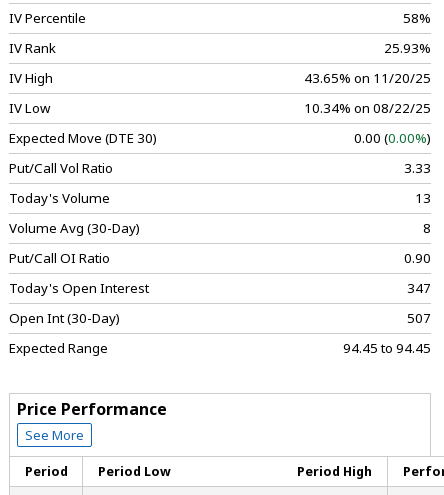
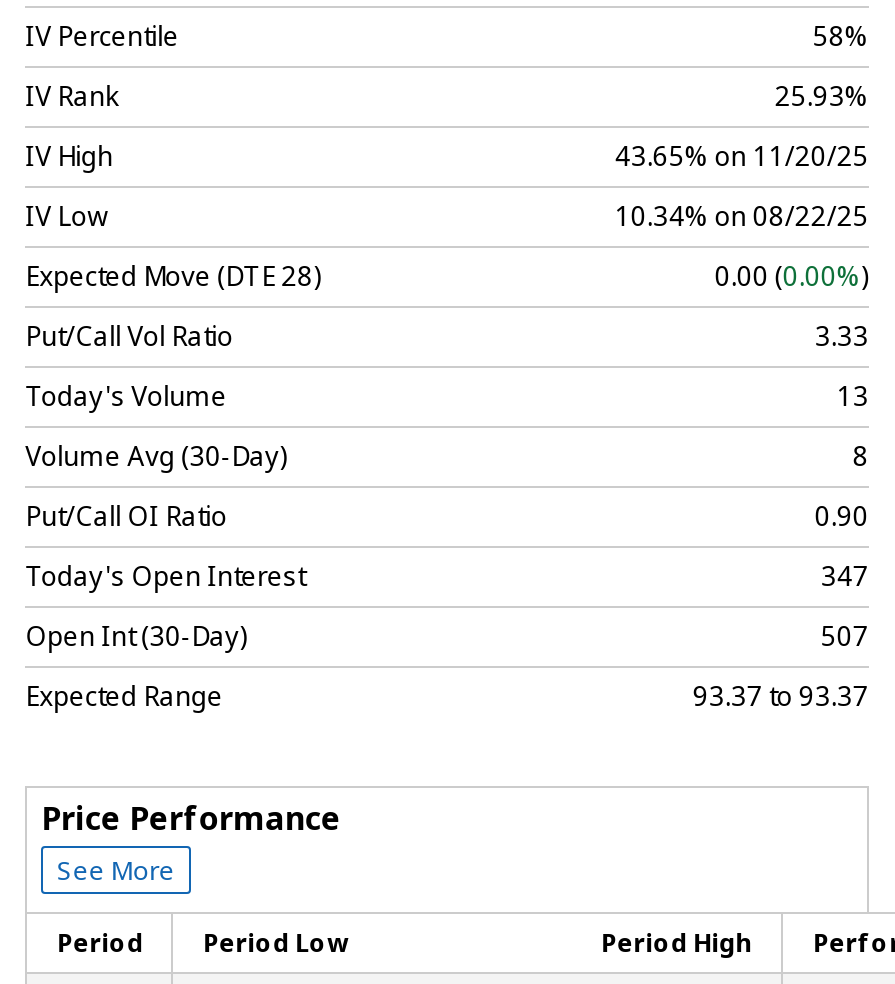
- Expected Move (DTE 30)
+ Expected Move (DTE 28)

- 94.45 to 94.45
+ 93.37 to 93.37
